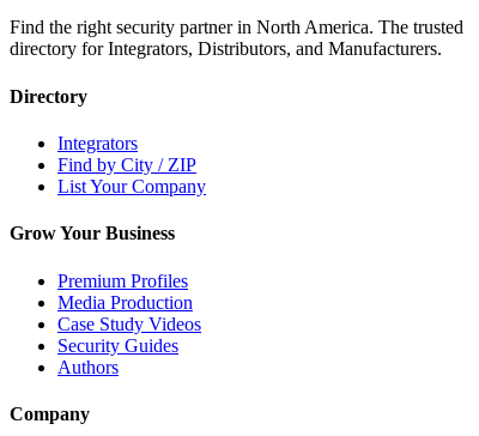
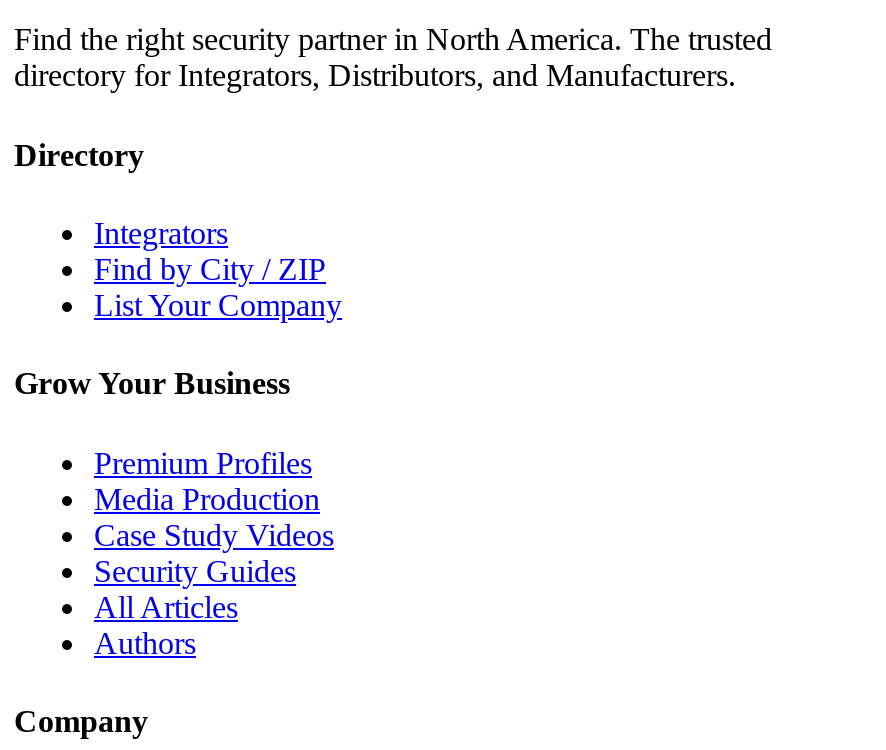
+ All Articles
